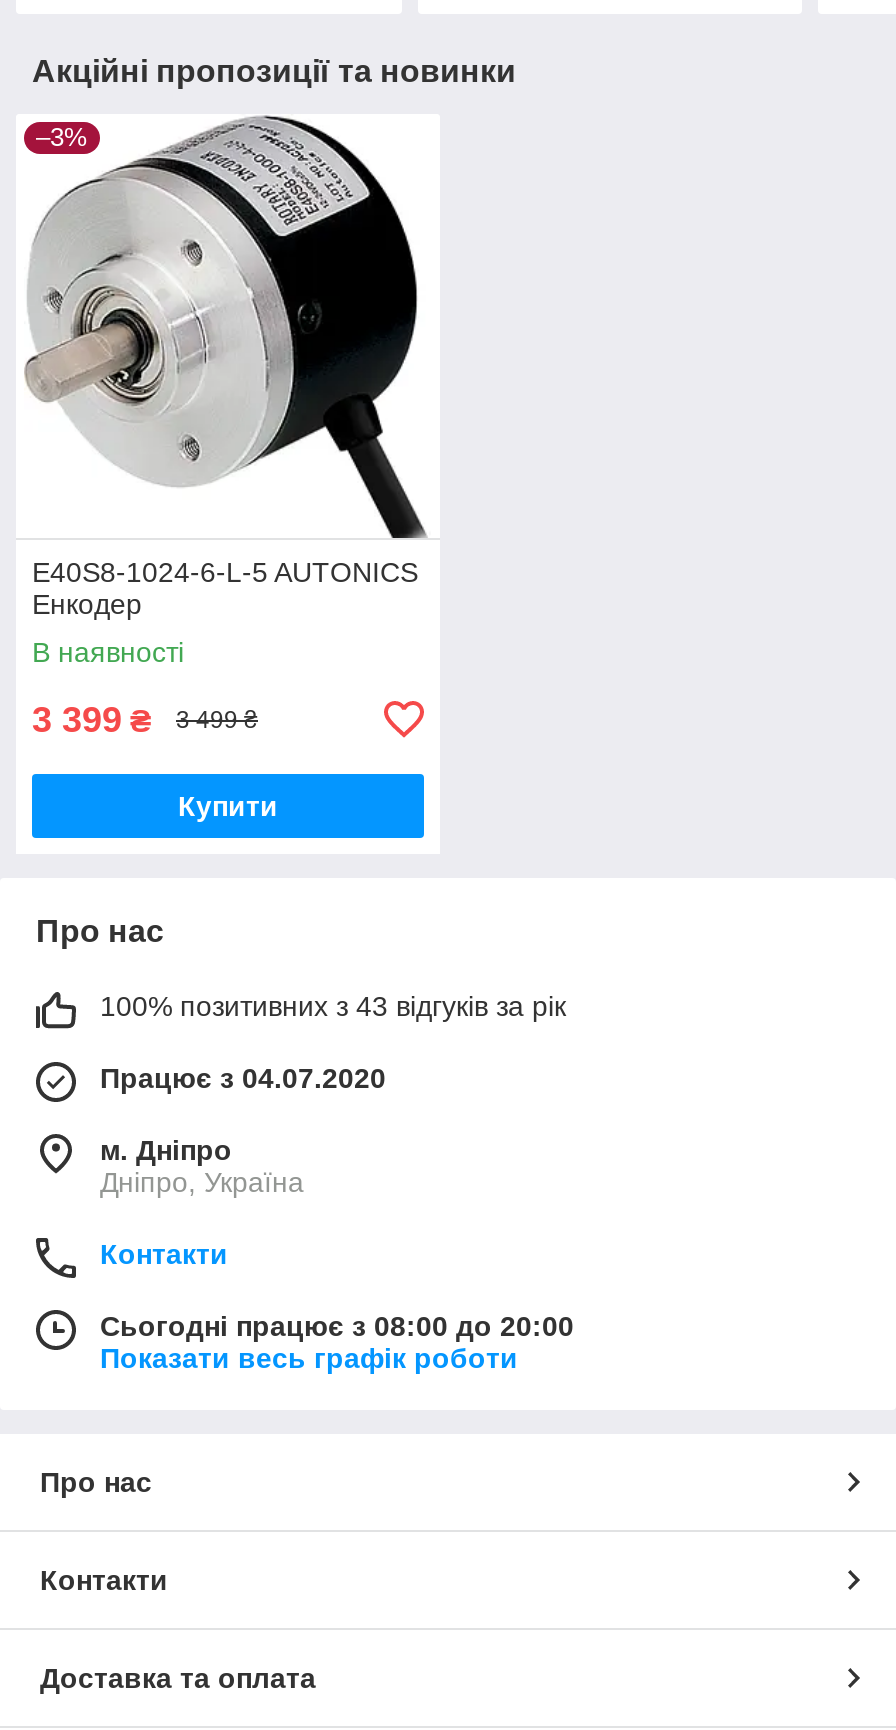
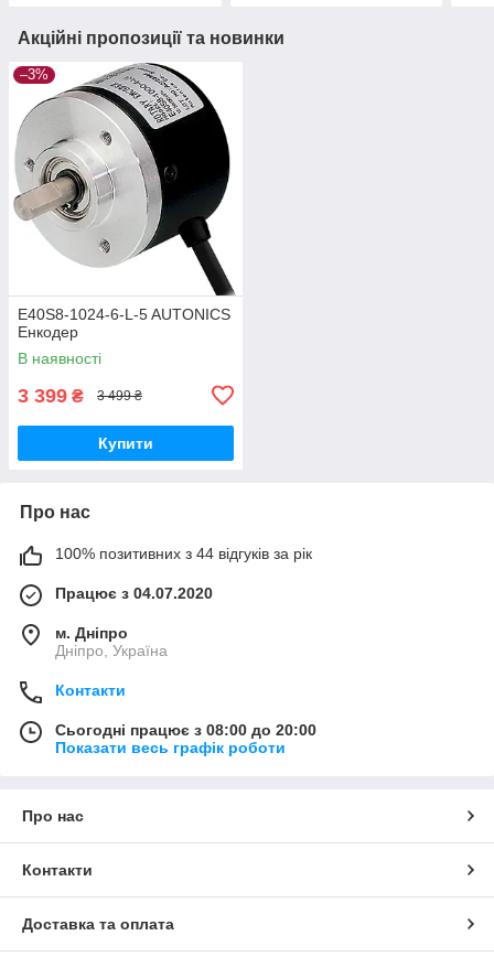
- 100% позитивних з 43 відгуків за рік
+ 100% позитивних з 44 відгуків за рік
